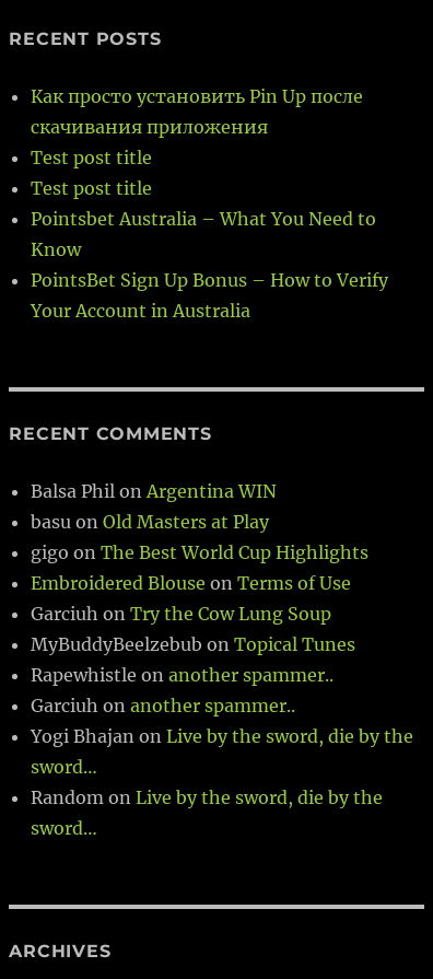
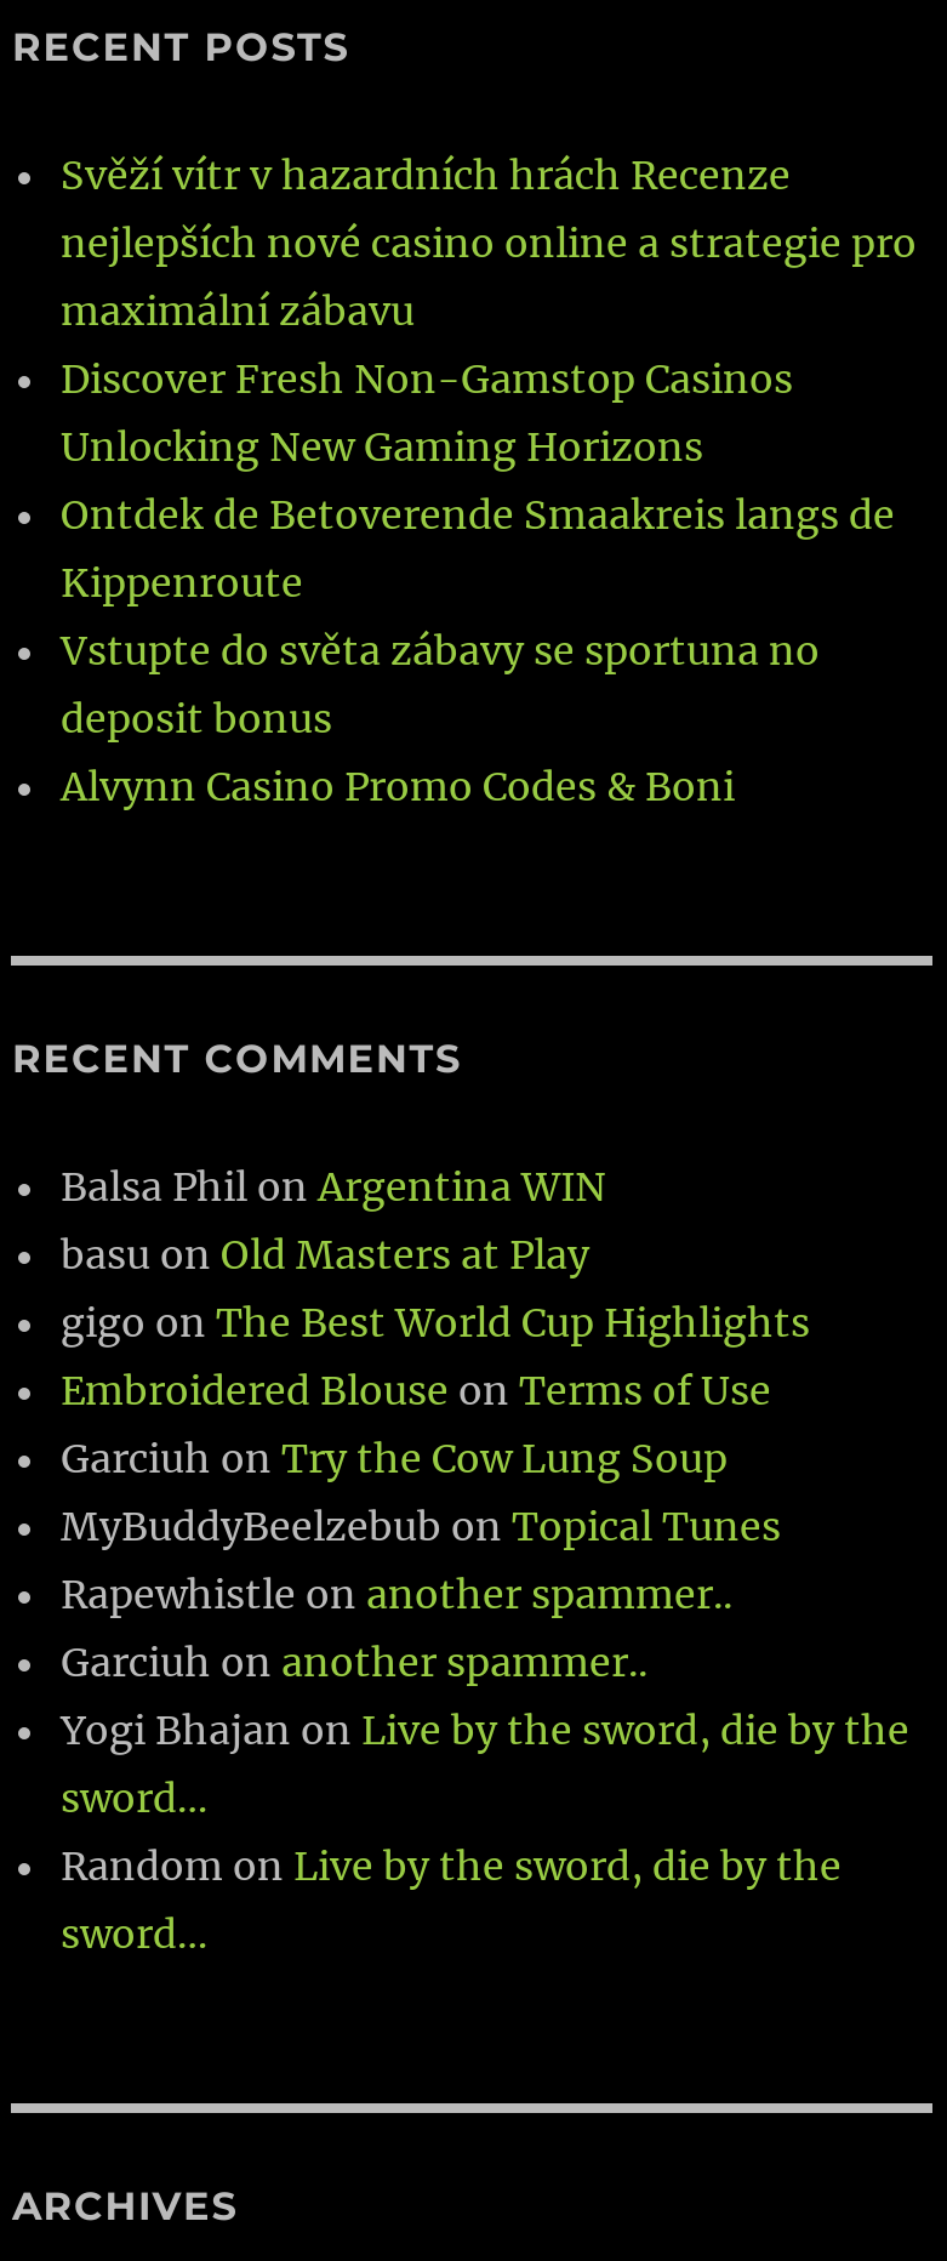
- Как просто установить Pin Up после
- скачивания приложения
- Test post title
- Test post title
- Pointsbet Australia – What You Need to
- Know
- PointsBet Sign Up Bonus – How to Verify
- Your Account in Australia
+ Svěží vítr v hazardních hrách Recenze
+ nejlepších nové casino online a strategie pro
+ maximální zábavu
+ Discover Fresh Non-Gamstop Casinos
+ Unlocking New Gaming Horizons
+ Ontdek de Betoverende Smaakreis langs de
+ Kippenroute
+ Vstupte do světa zábavy se sportuna no
+ deposit bonus
+ Alvynn Casino Promo Codes & Boni
